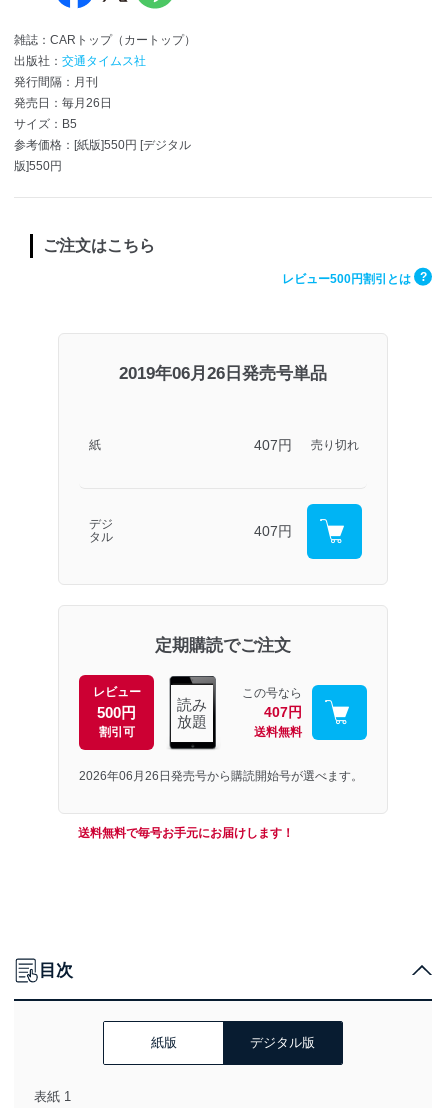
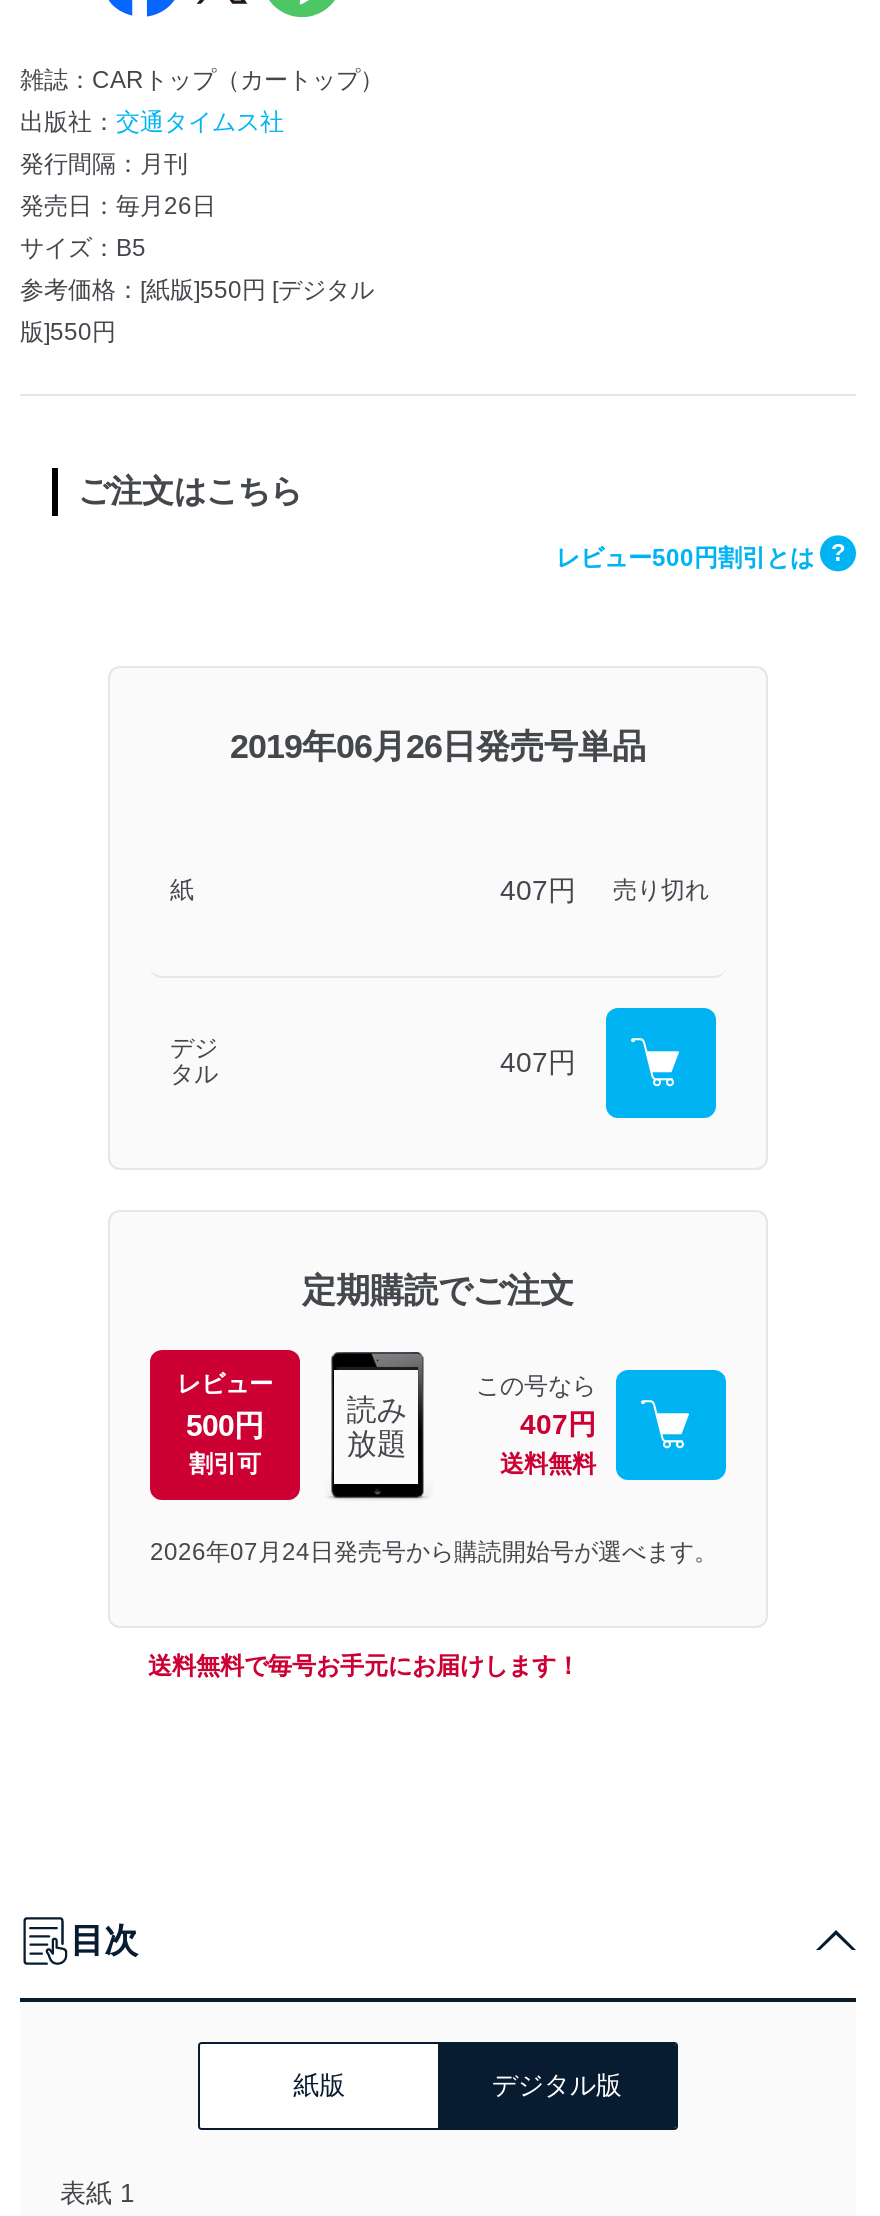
- 2026年06月26日発売号から購読開始号が選べます。
+ 2026年07月24日発売号から購読開始号が選べます。
